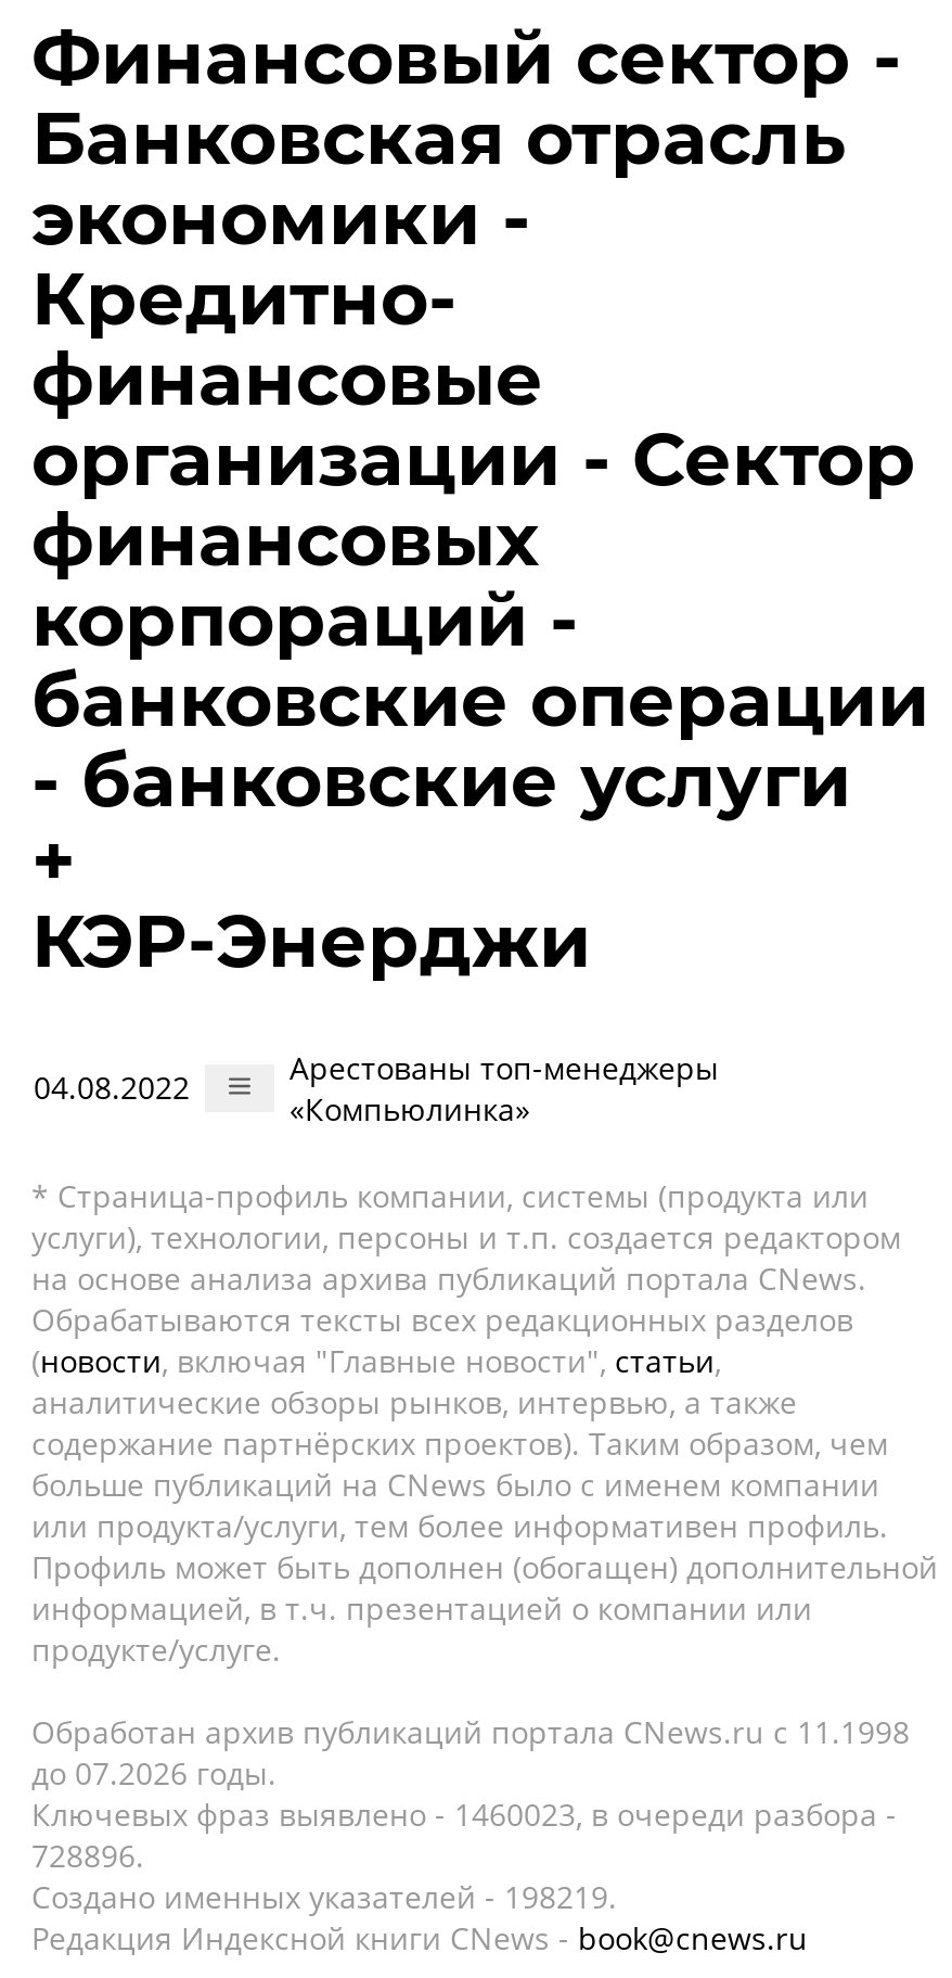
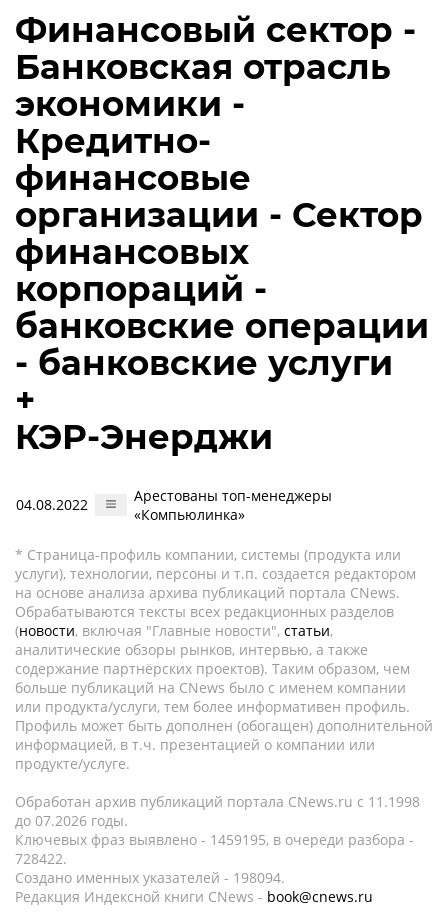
- Ключевых фраз выявлено - 1460023, в очереди разбора -
+ Ключевых фраз выявлено - 1459195, в очереди разбора -

- 728896.
+ 728422.

- Создано именных указателей - 198219.
+ Создано именных указателей - 198094.
